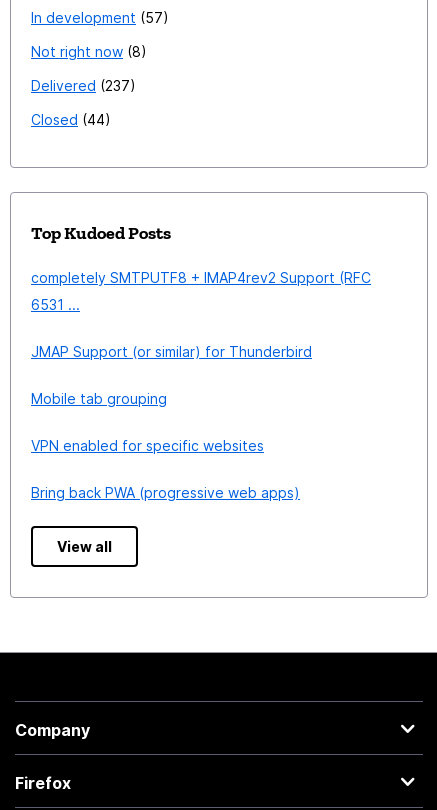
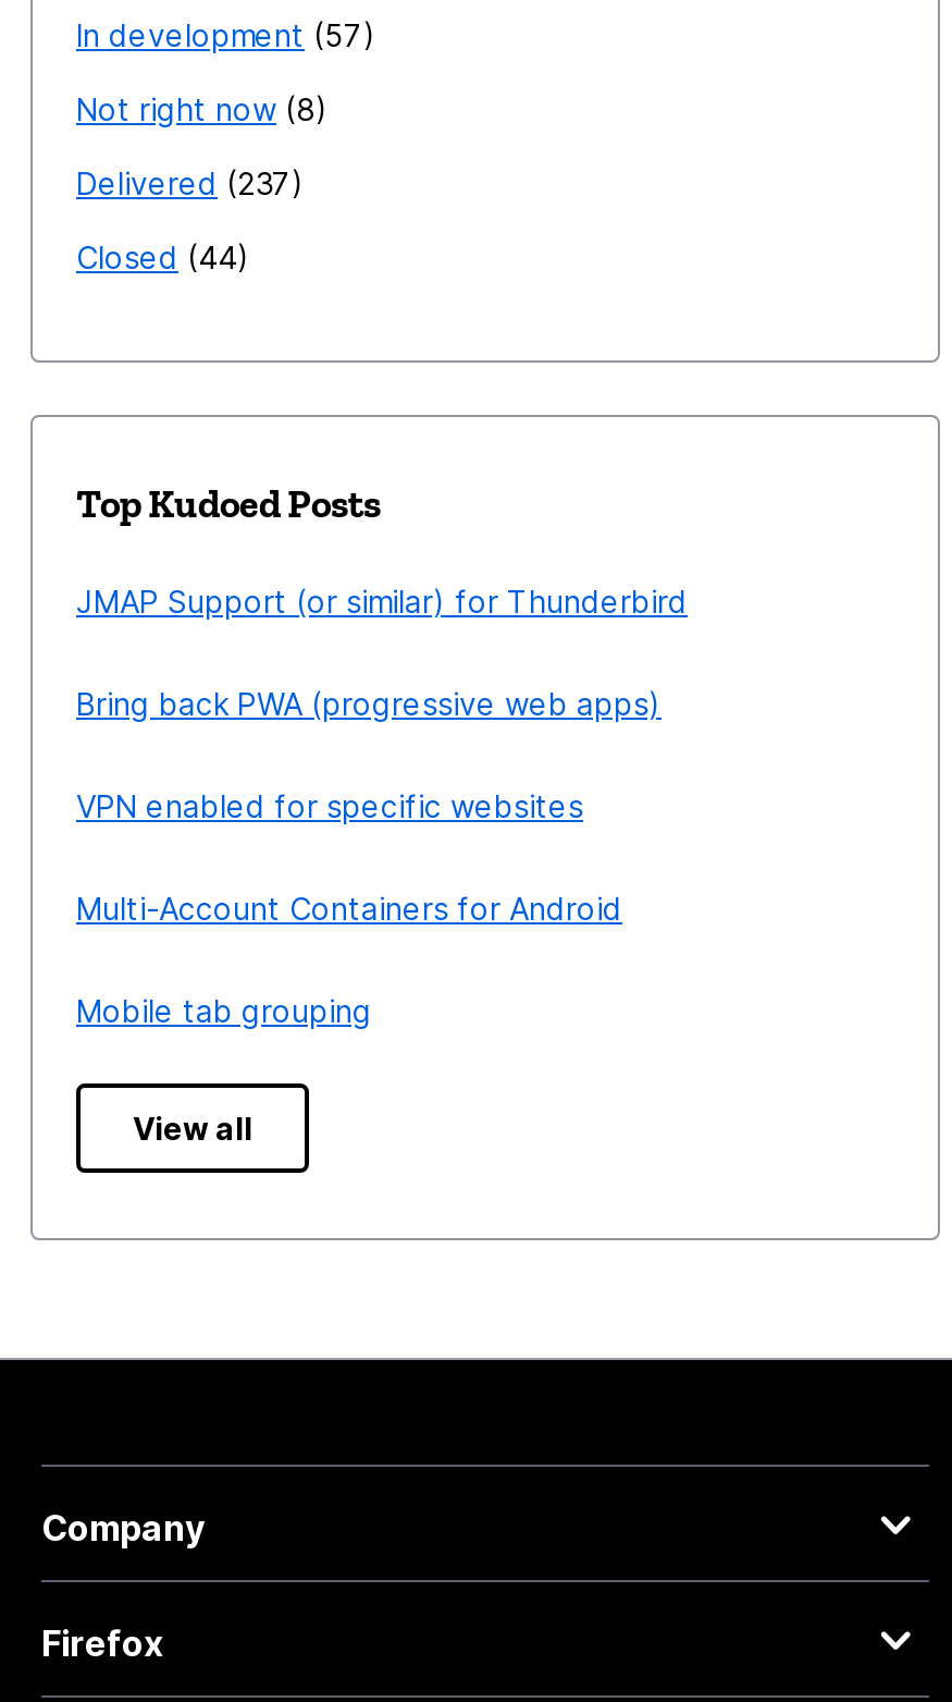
- completely SMTPUTF8 + IMAP4rev2 Support (RFC
- 6531 ...

moved up: JMAP Support (or similar) for Thunderbird

+ Multi-Account Containers for Android

moved down: Mobile tab grouping

moved up: VPN enabled for specific websites | Bring back PWA (progressive web apps)
